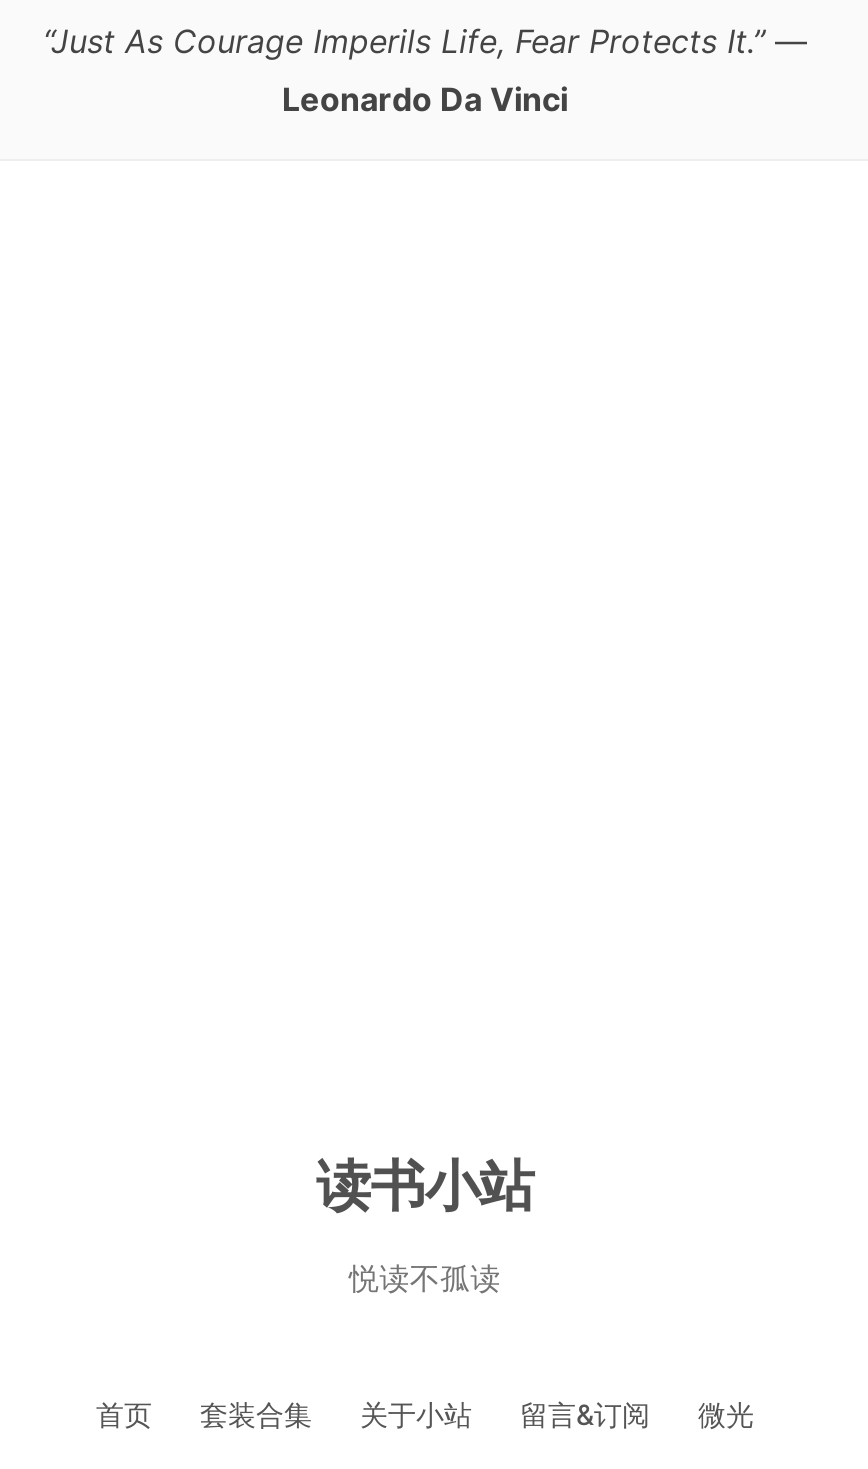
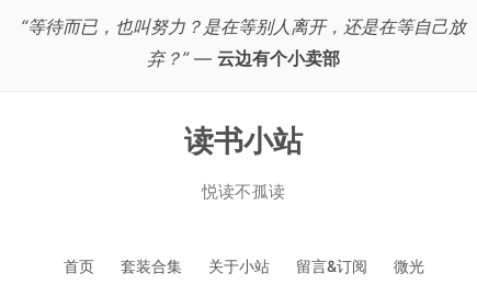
- “Just As Courage Imperils Life, Fear Protects It.” —
- Leonardo Da Vinci
+ “等待而已，也叫努力？是在等别人离开，还是在等自己放
+ 弃？” —云边有个小卖部
